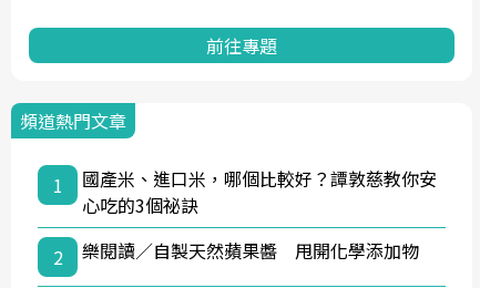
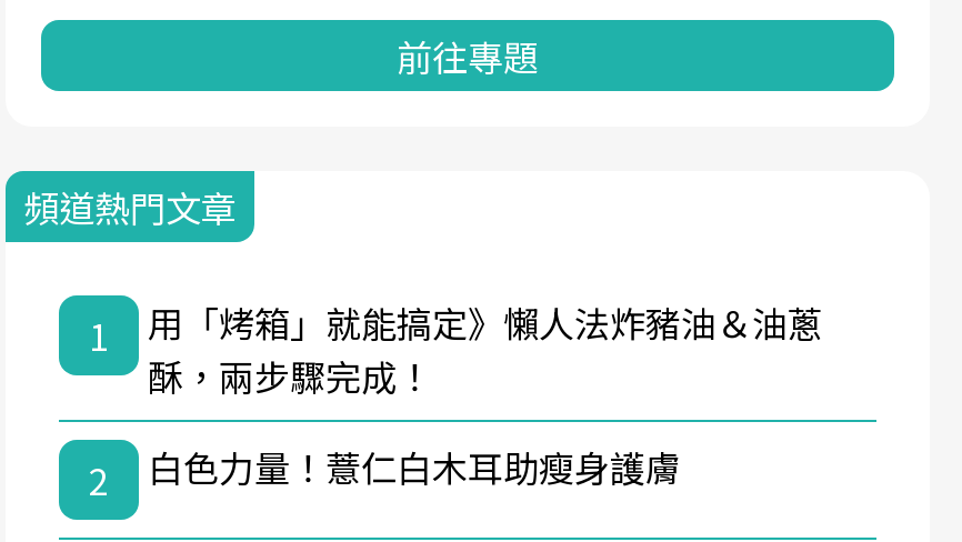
- 國產米、進口米，哪個比較好？譚敦慈教你安
- 心吃的3個祕訣
+ 用「烤箱」就能搞定》懶人法炸豬油＆油蔥
+ 酥，兩步驟完成！

- 樂閱讀／自製天然蘋果醬 甩開化學添加物
+ 白色力量！薏仁白木耳助瘦身護膚
